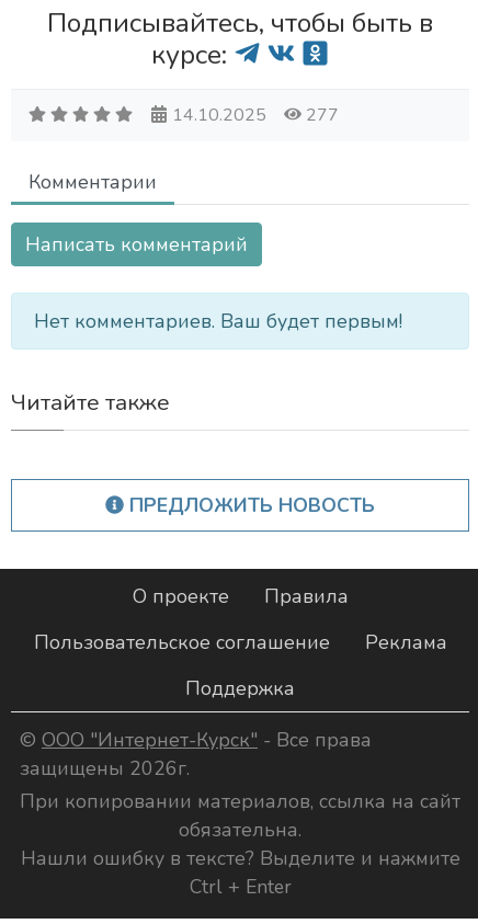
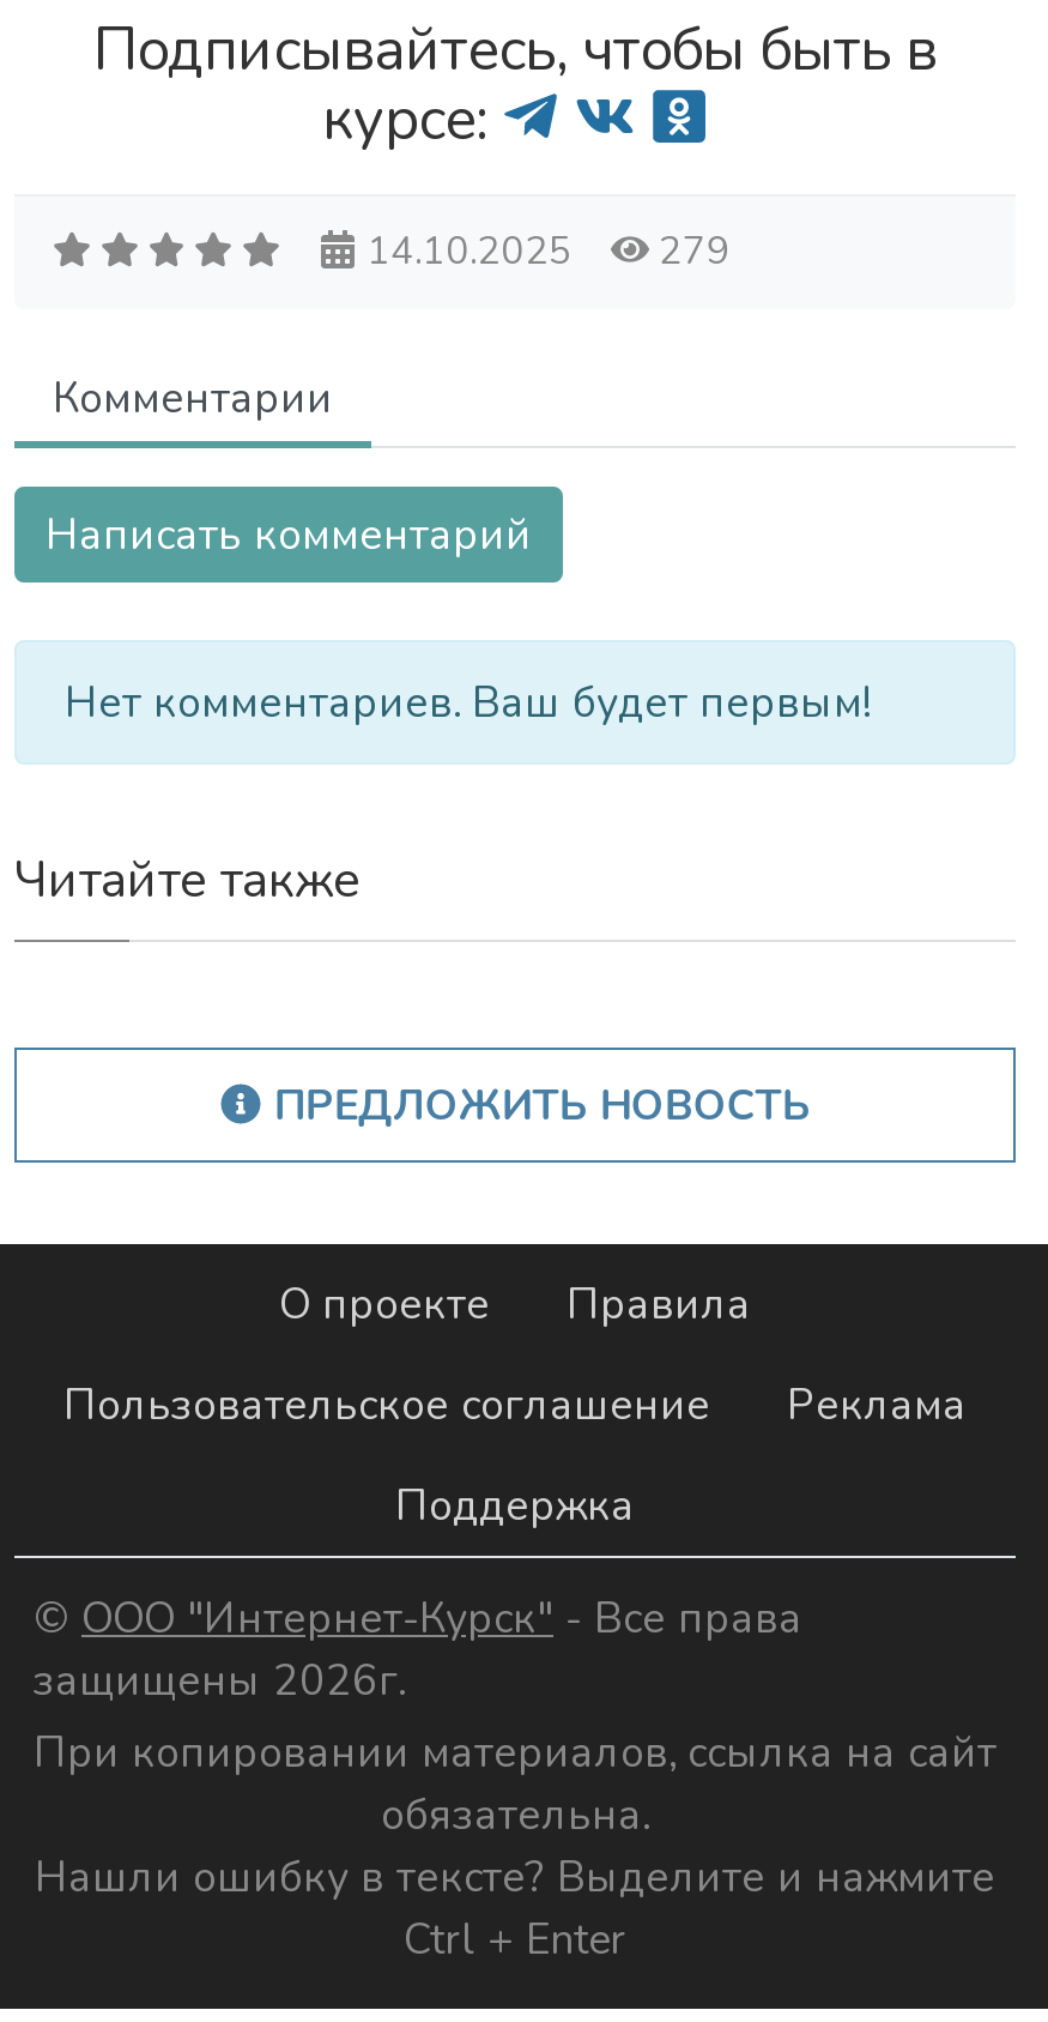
- 14.10.2025 277
+ 14.10.2025 279
